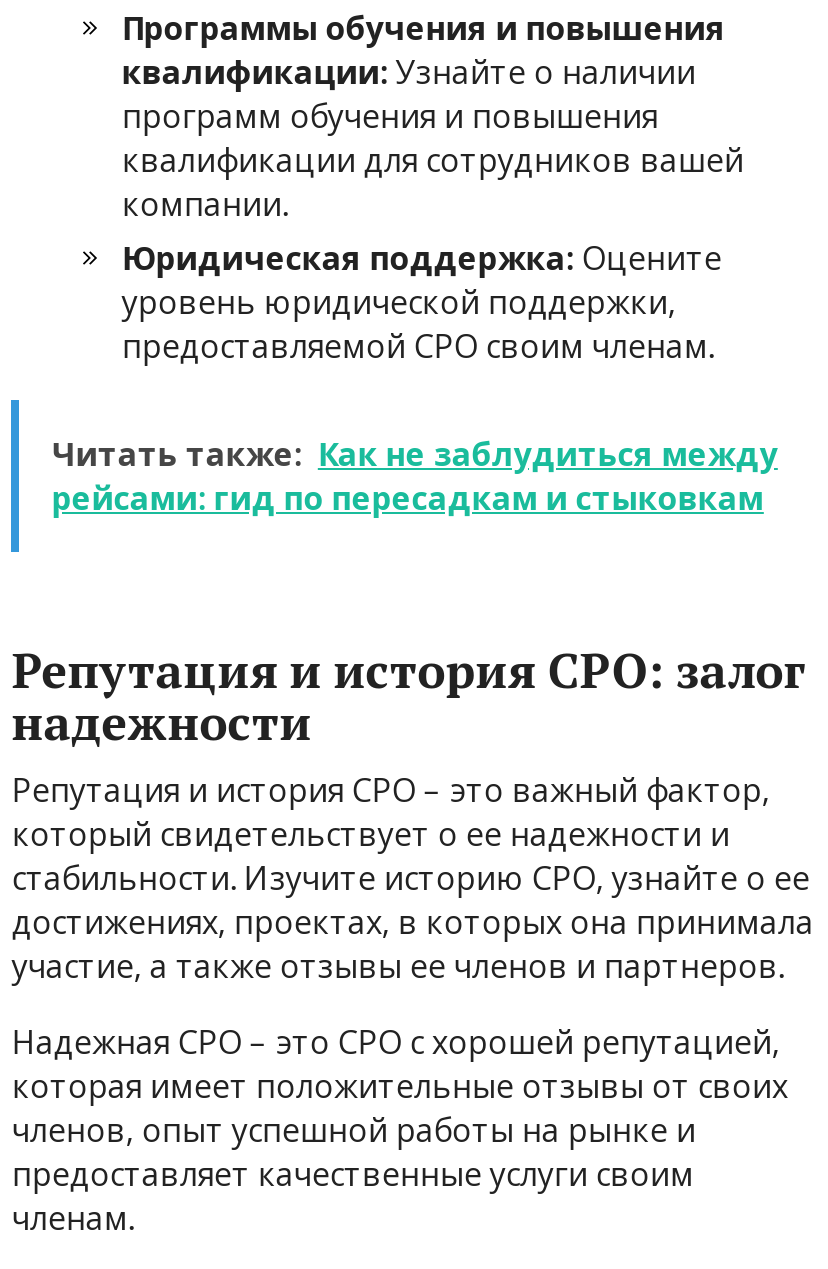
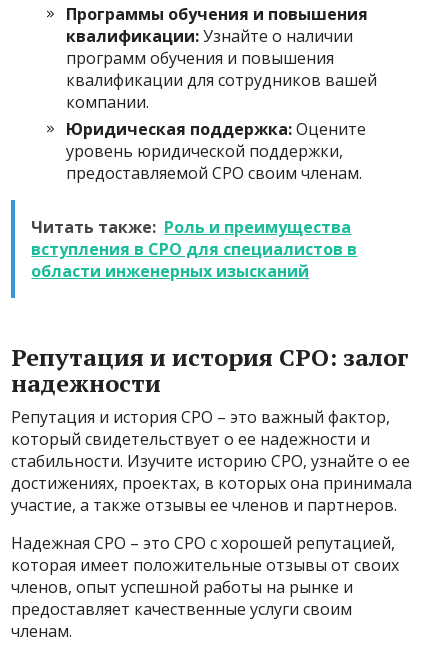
- Читать также: Как не заблудиться между
- рейсами: гид по пересадкам и стыковкам
+ Читать также: Роль и преимущества
+ вступления в СРО для специалистов в
+ области инженерных изысканий
